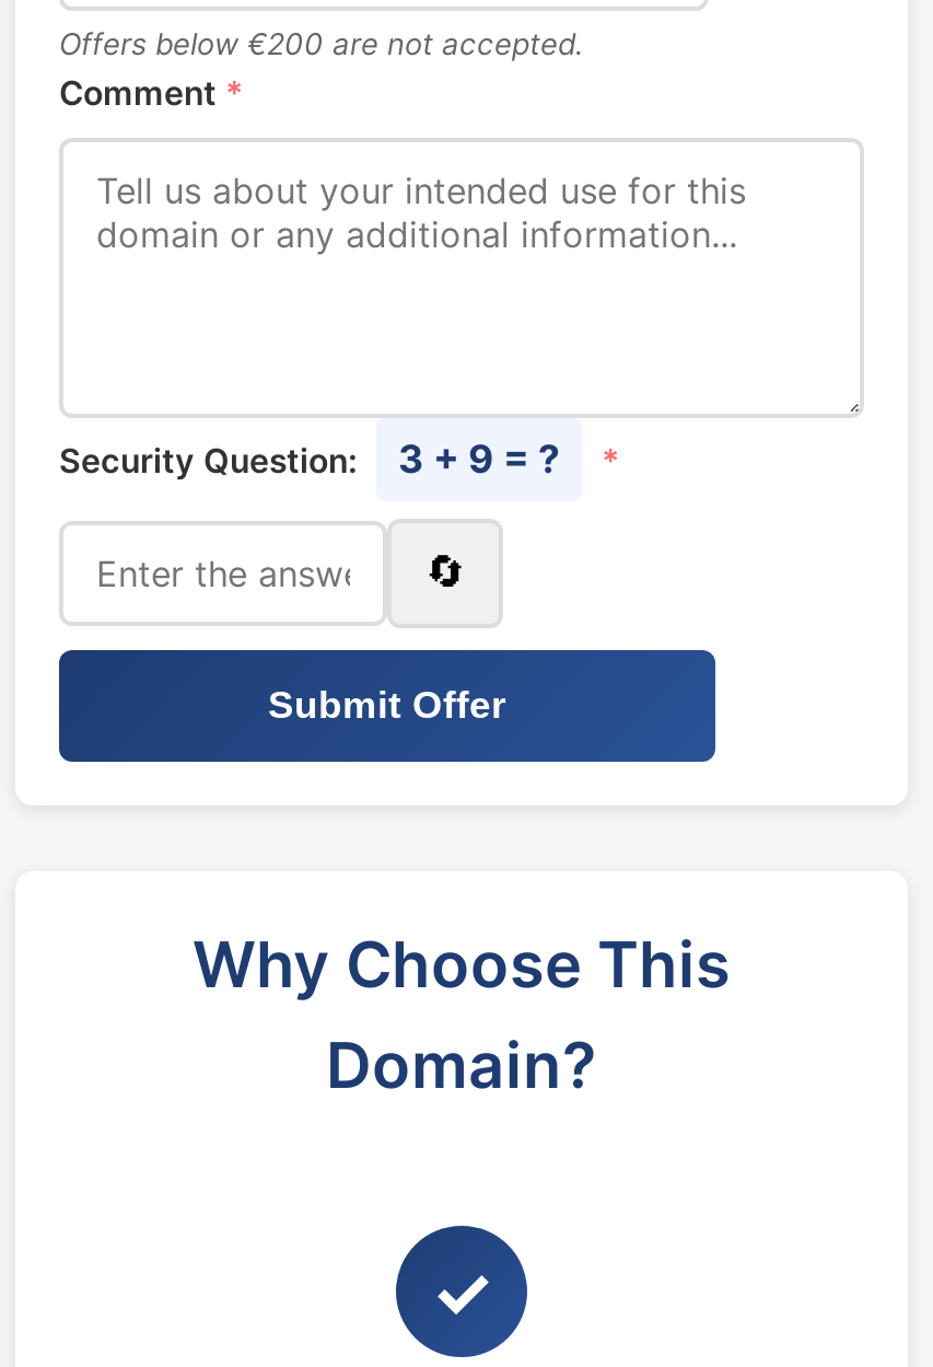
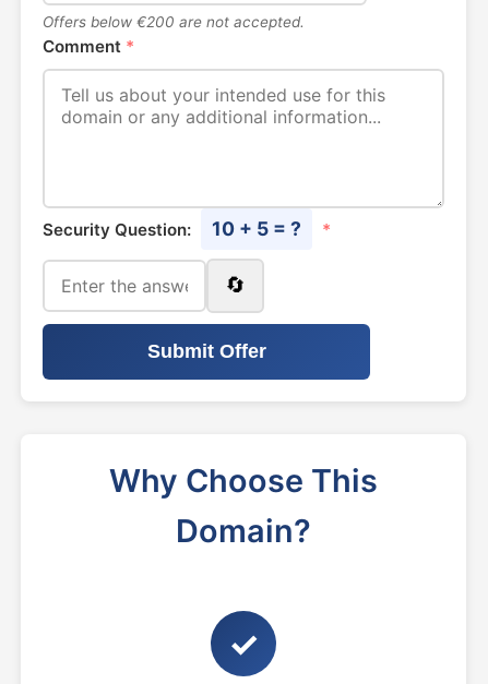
- 3 + 9 = ?
+ 10 + 5 = ?
